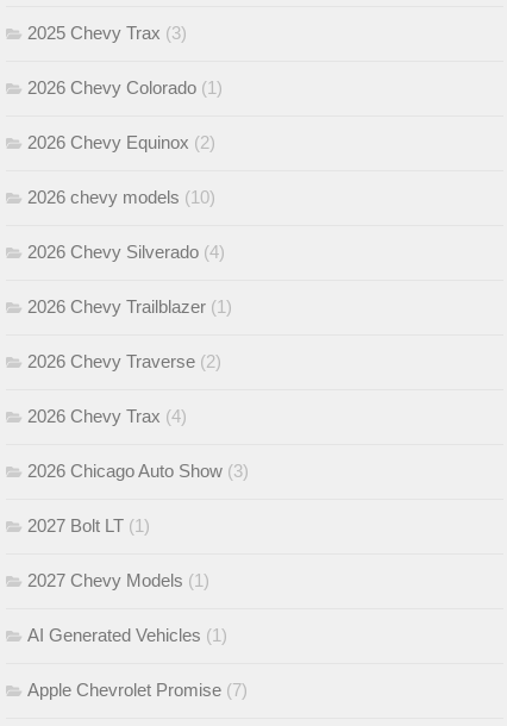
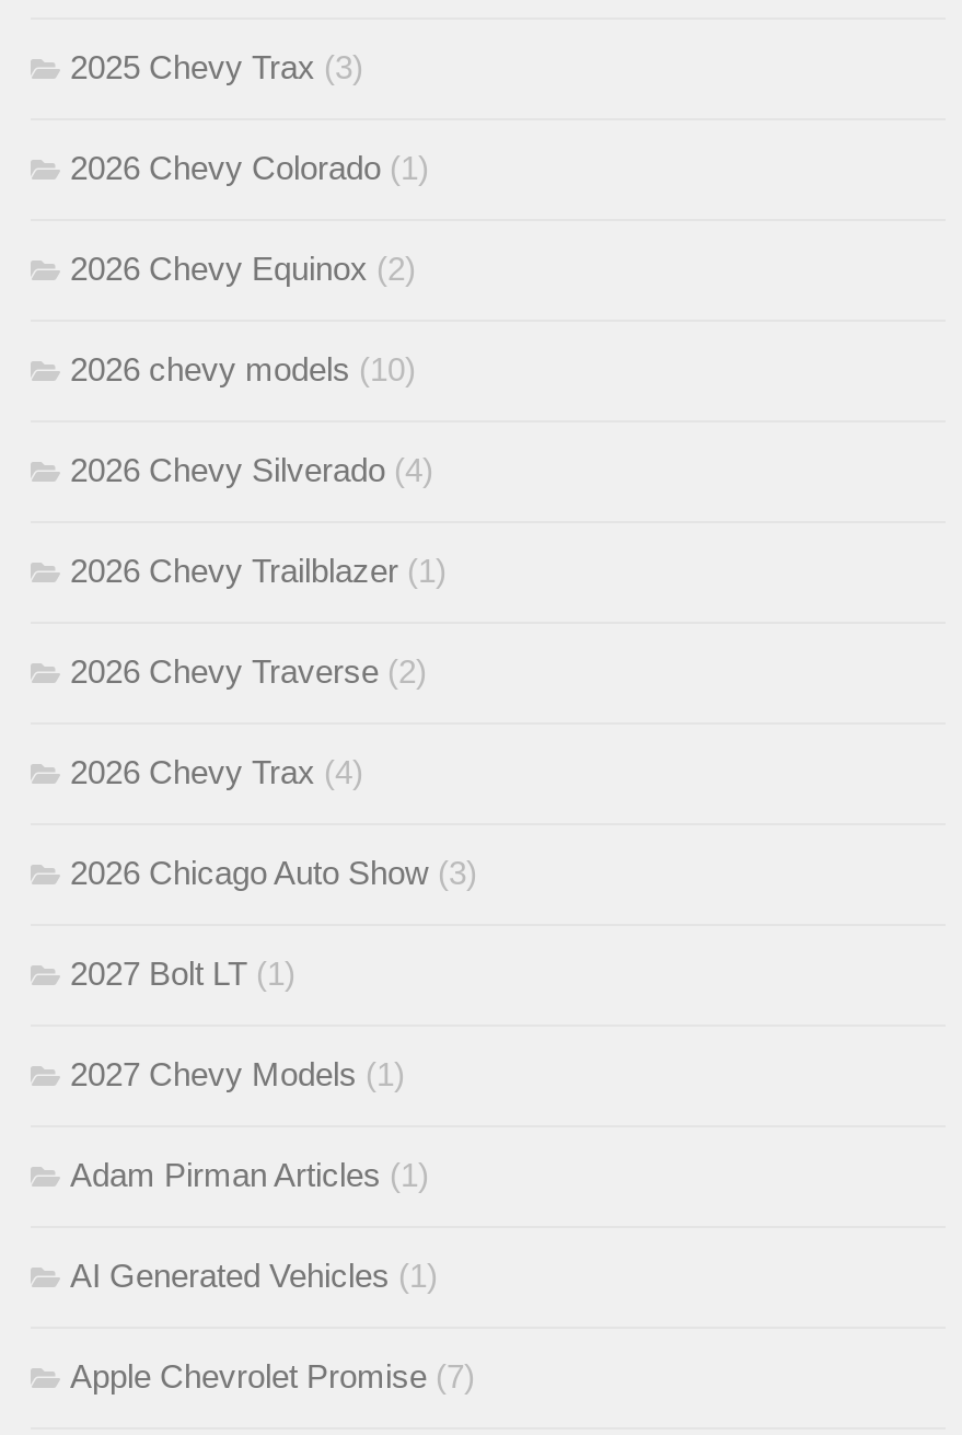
+ Adam Pirman Articles (1)
